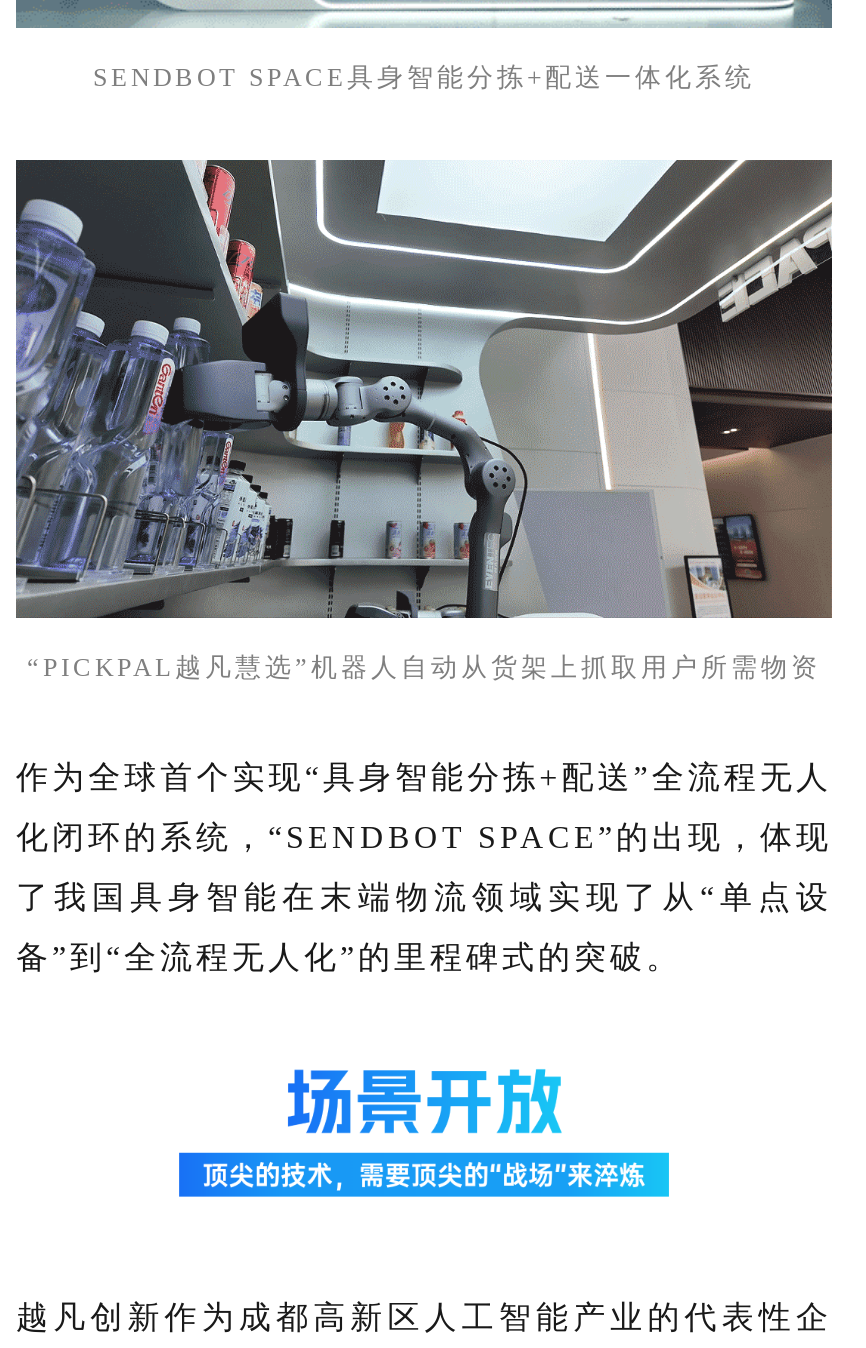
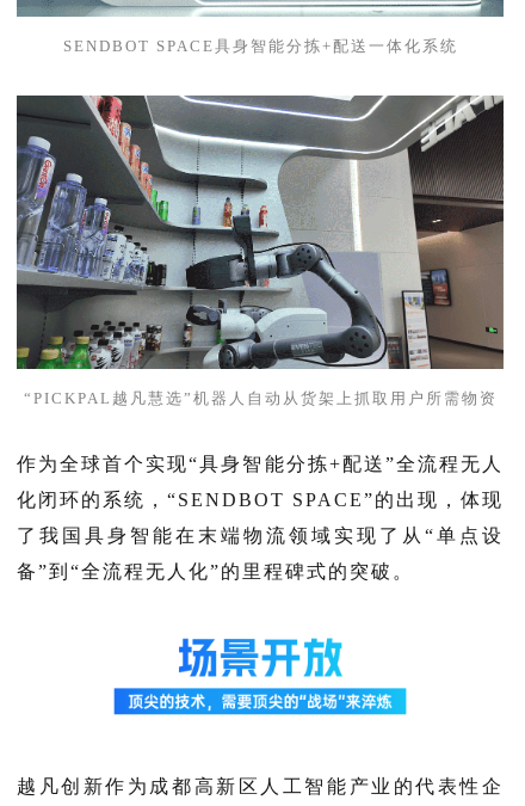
- [image]
+ [image]
